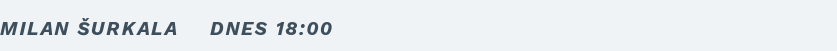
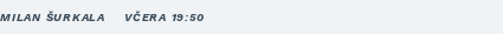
- MILAN ŠURKALA DNES 18:00
+ MILAN ŠURKALA VČERA 19:50
